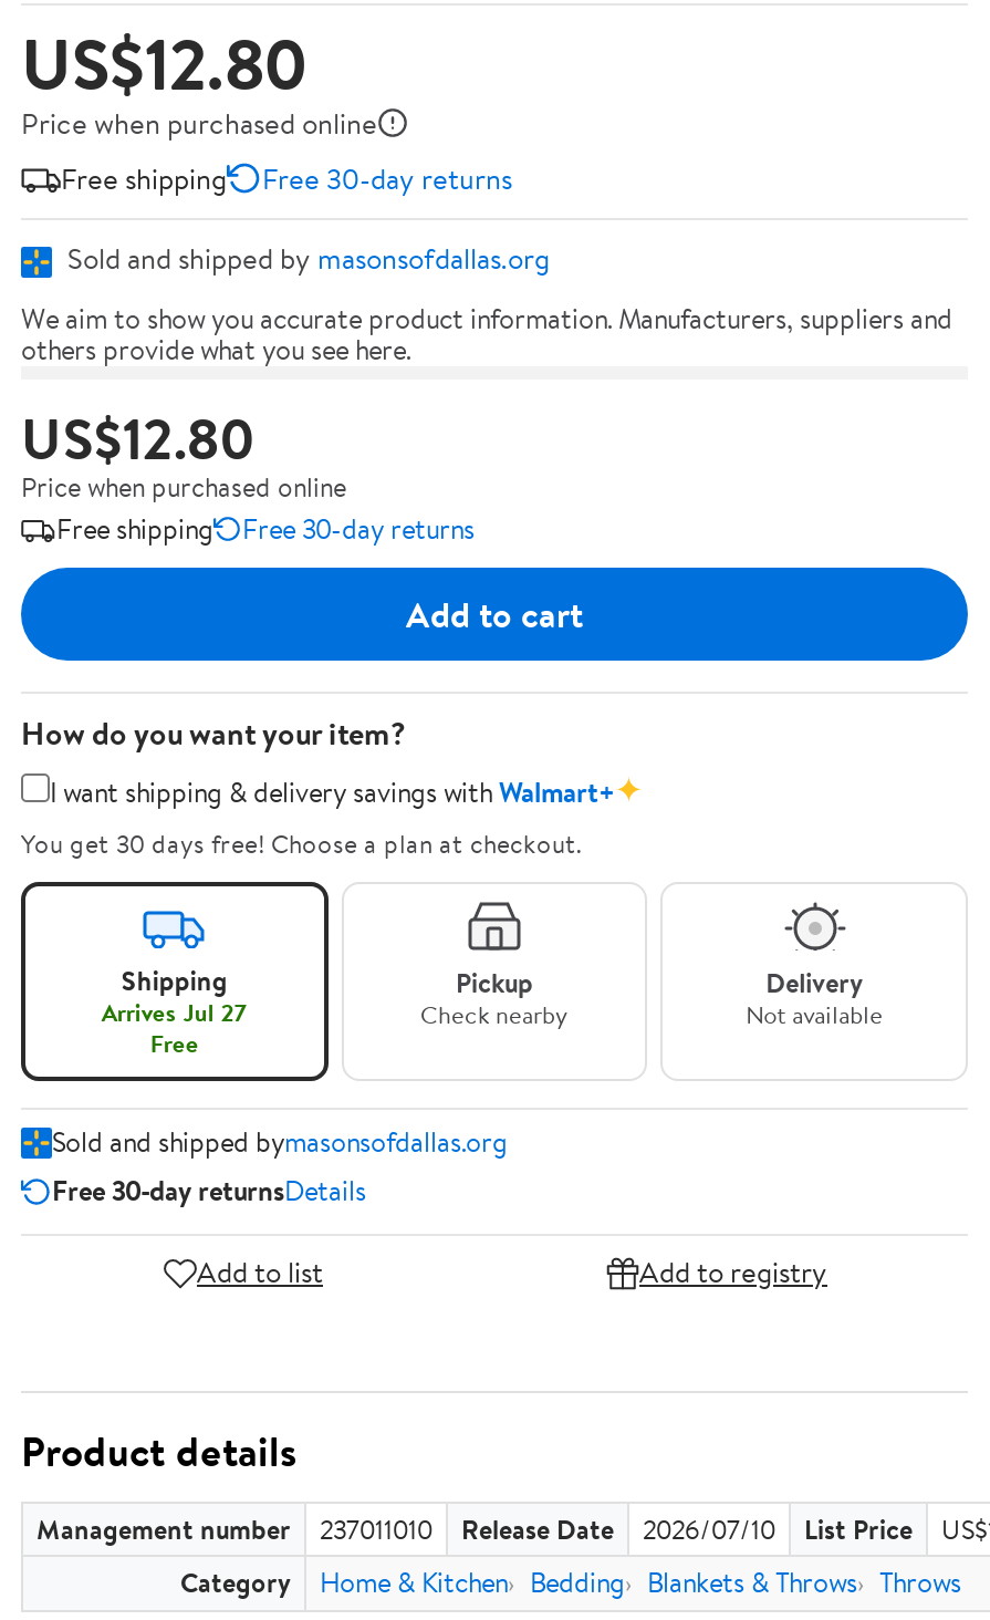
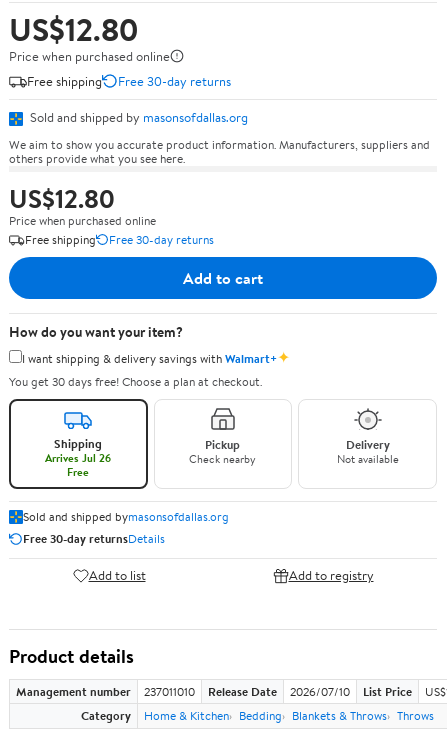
- Arrives Jul 27
+ Arrives Jul 26
